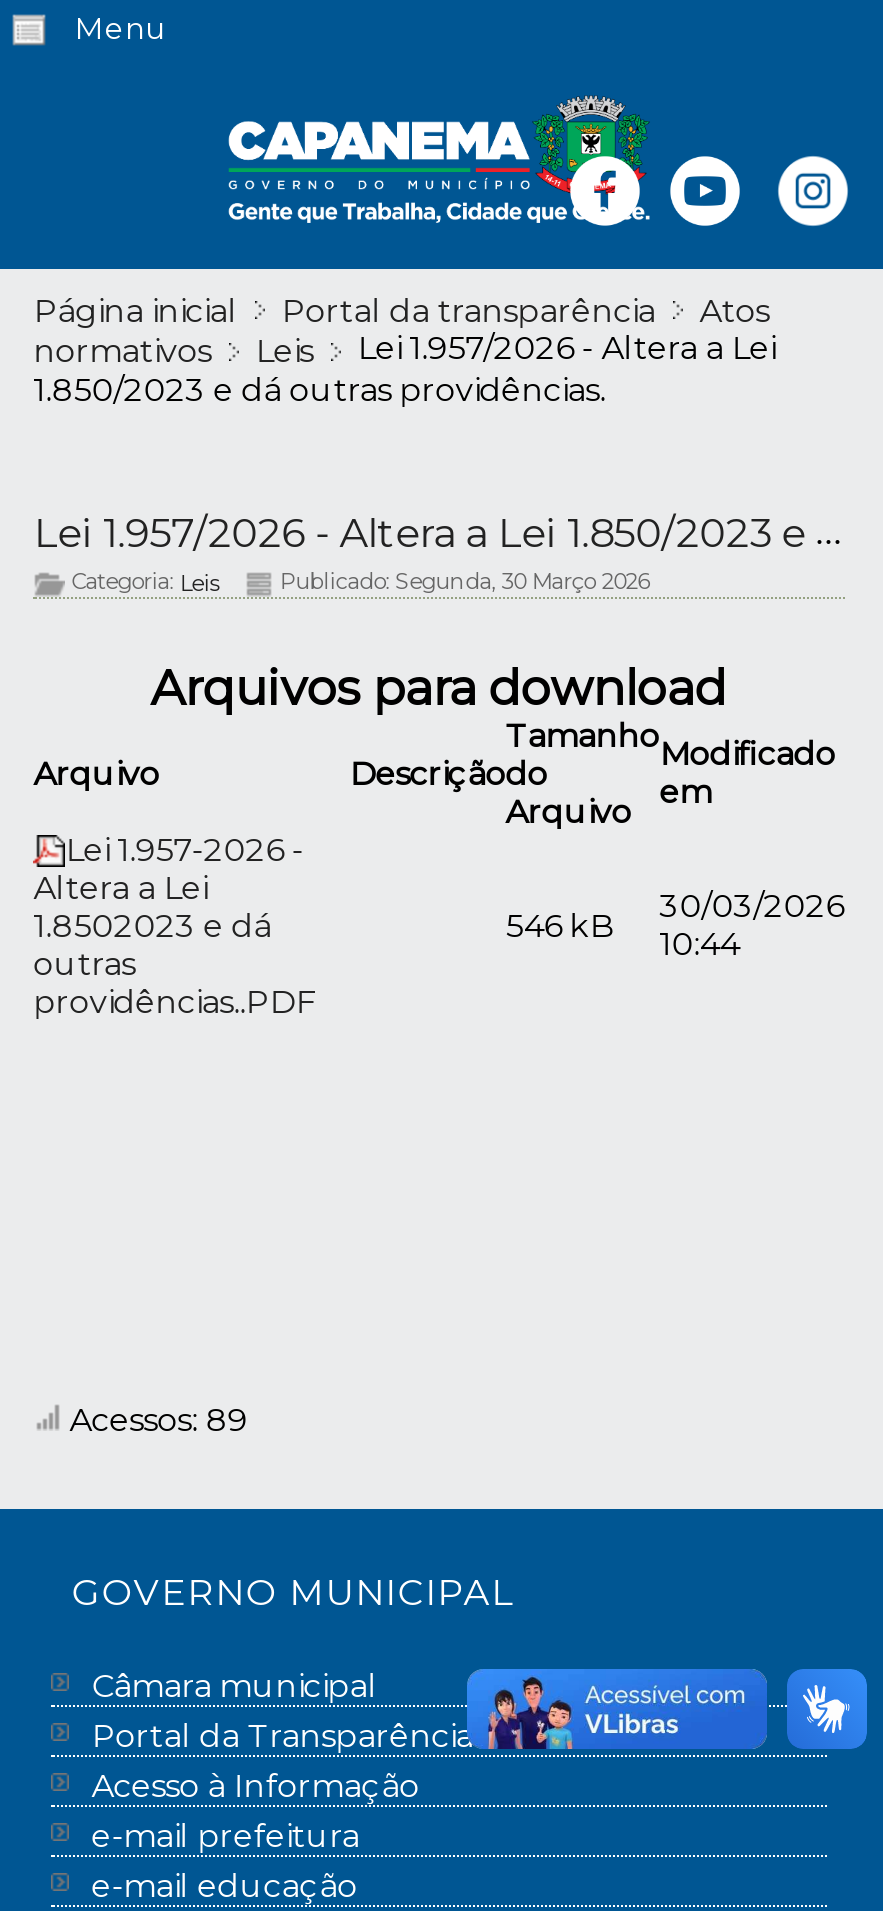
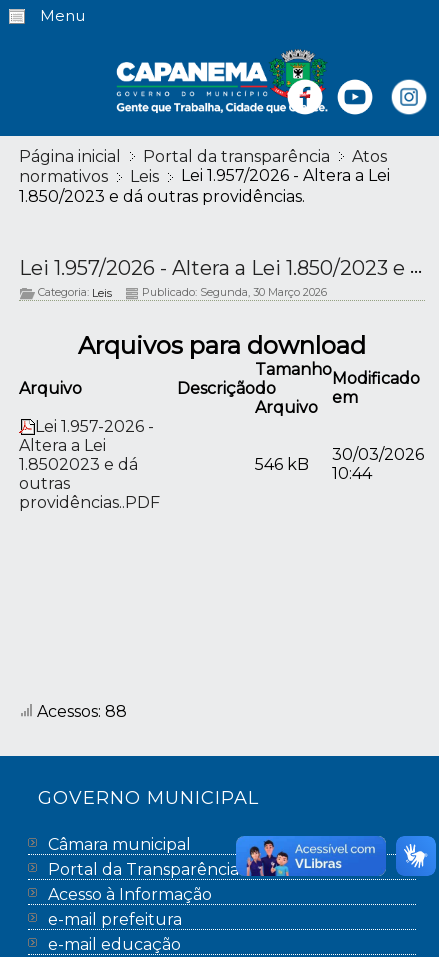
- Acessos: 89
+ Acessos: 88
